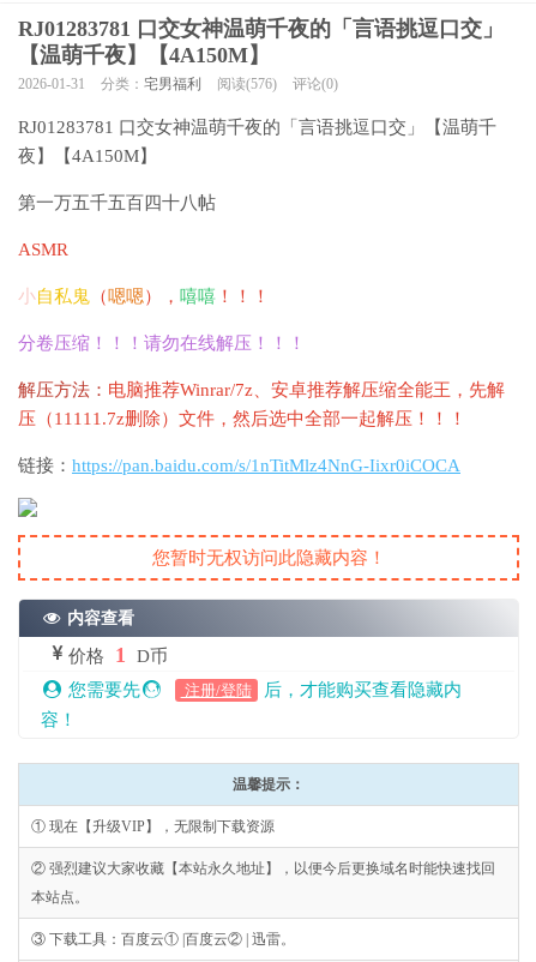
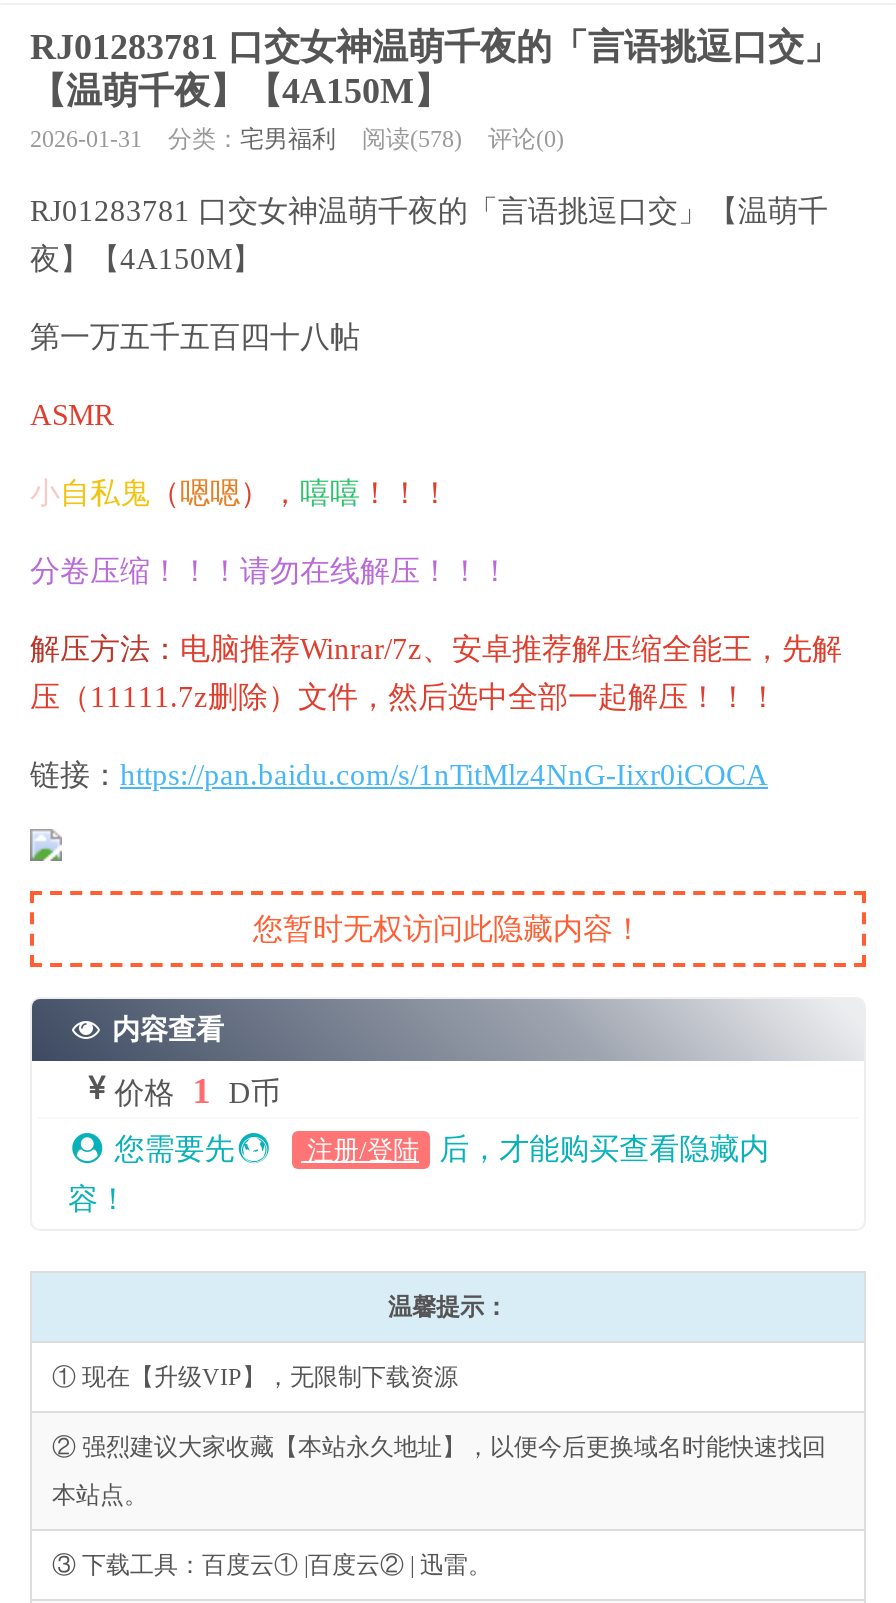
- 2026-01-31 分类：宅男福利 阅读(576) 评论(0)
+ 2026-01-31 分类：宅男福利 阅读(578) 评论(0)
